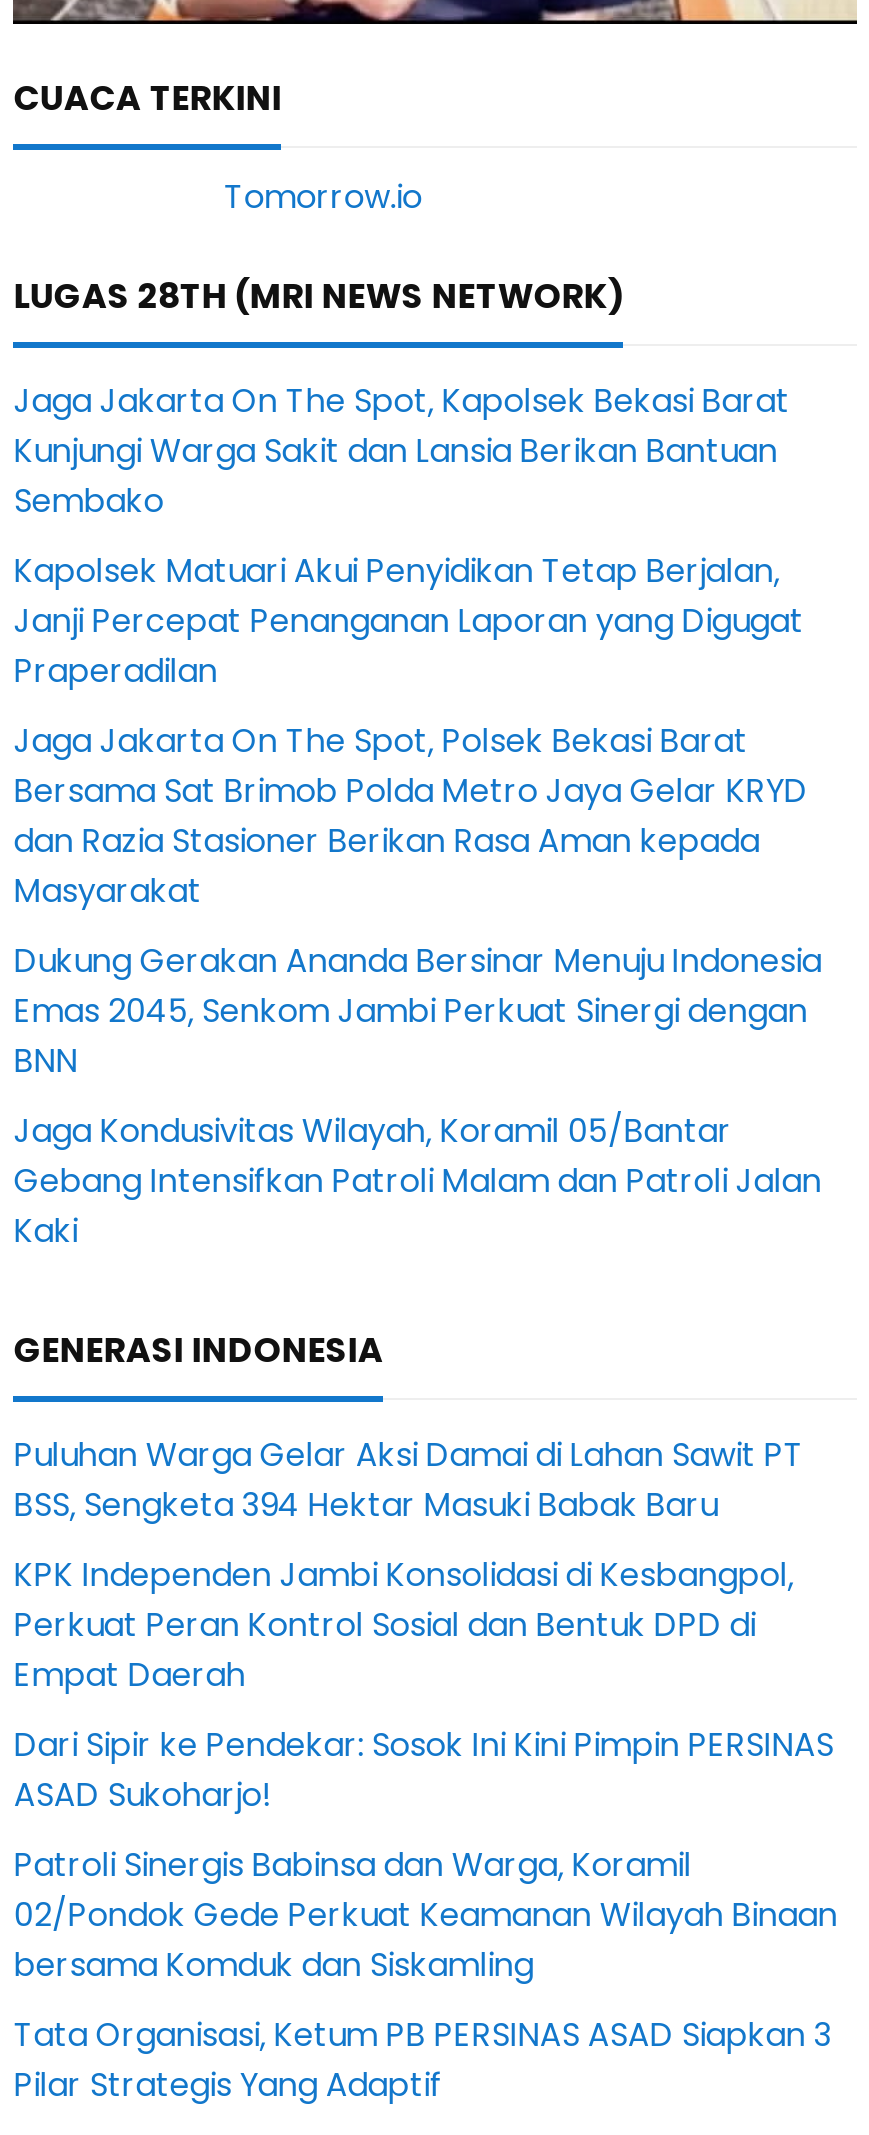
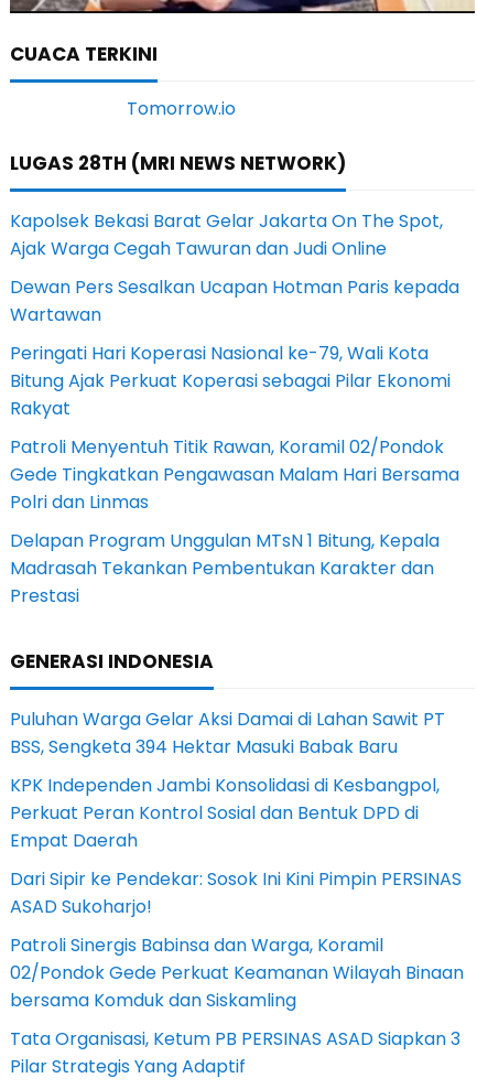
- Jaga Jakarta On The Spot, Kapolsek Bekasi Barat
- Kunjungi Warga Sakit dan Lansia Berikan Bantuan
- Sembako
+ Kapolsek Bekasi Barat Gelar Jakarta On The Spot,
+ Ajak Warga Cegah Tawuran dan Judi Online

- Kapolsek Matuari Akui Penyidikan Tetap Berjalan,
- Janji Percepat Penanganan Laporan yang Digugat
- Praperadilan
+ Dewan Pers Sesalkan Ucapan Hotman Paris kepada
+ Wartawan

- Jaga Jakarta On The Spot, Polsek Bekasi Barat
- Bersama Sat Brimob Polda Metro Jaya Gelar KRYD
- dan Razia Stasioner Berikan Rasa Aman kepada
- Masyarakat
+ Peringati Hari Koperasi Nasional ke-79, Wali Kota
+ Bitung Ajak Perkuat Koperasi sebagai Pilar Ekonomi
+ Rakyat

- Dukung Gerakan Ananda Bersinar Menuju Indonesia
- Emas 2045, Senkom Jambi Perkuat Sinergi dengan
- BNN
+ Patroli Menyentuh Titik Rawan, Koramil 02/Pondok
+ Gede Tingkatkan Pengawasan Malam Hari Bersama
+ Polri dan Linmas

- Jaga Kondusivitas Wilayah, Koramil 05/Bantar
- Gebang Intensifkan Patroli Malam dan Patroli Jalan
- Kaki
+ Delapan Program Unggulan MTsN 1 Bitung, Kepala
+ Madrasah Tekankan Pembentukan Karakter dan
+ Prestasi
